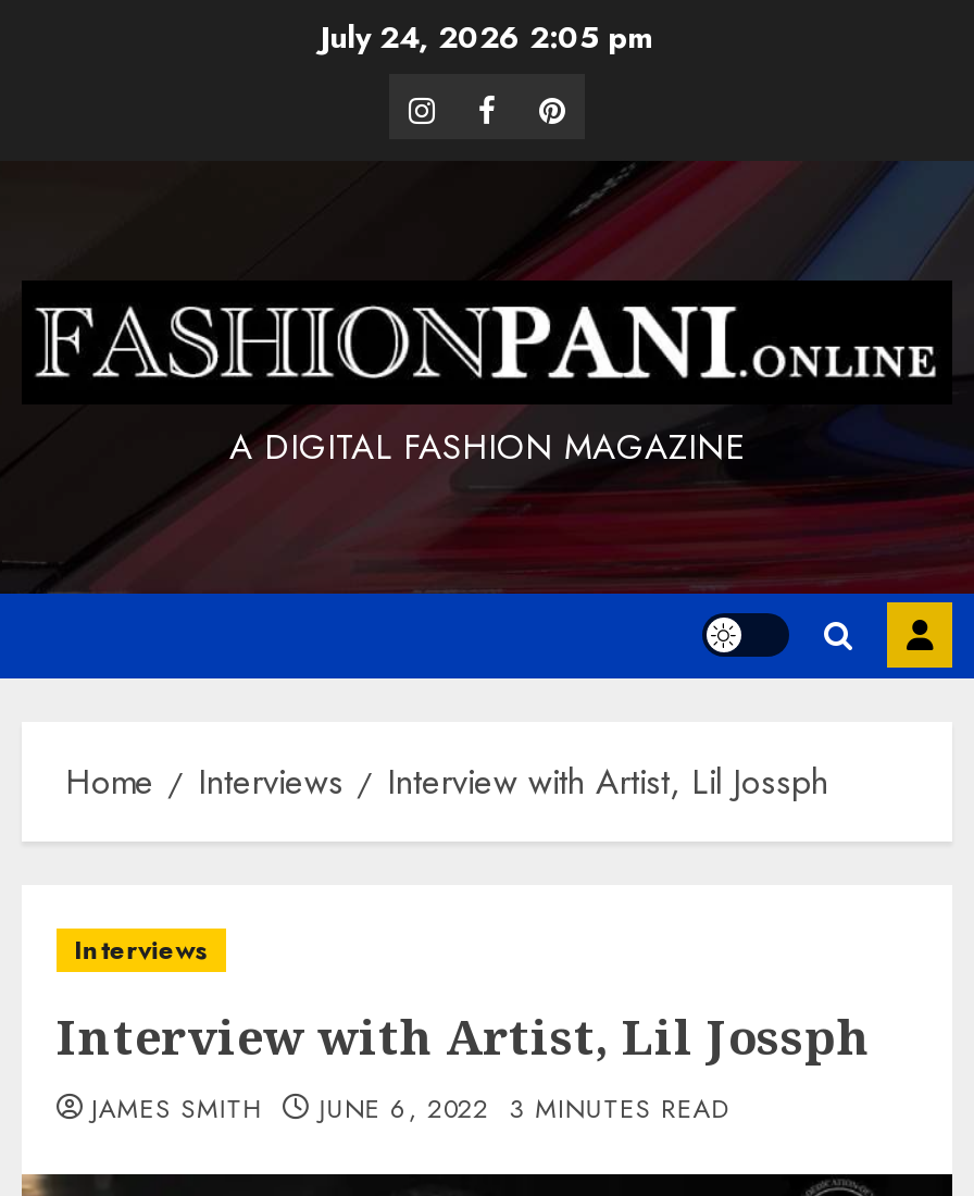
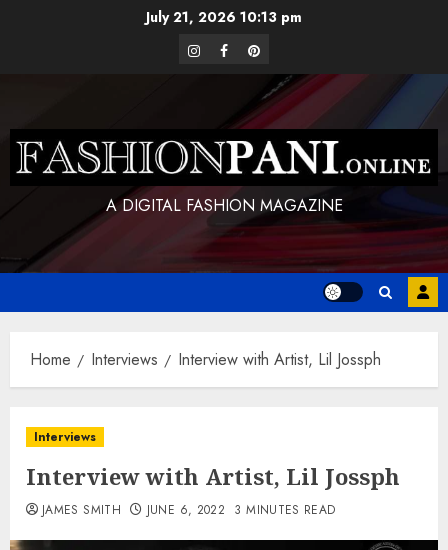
- July 24, 2026 2:05 pm
+ July 21, 2026 10:13 pm
